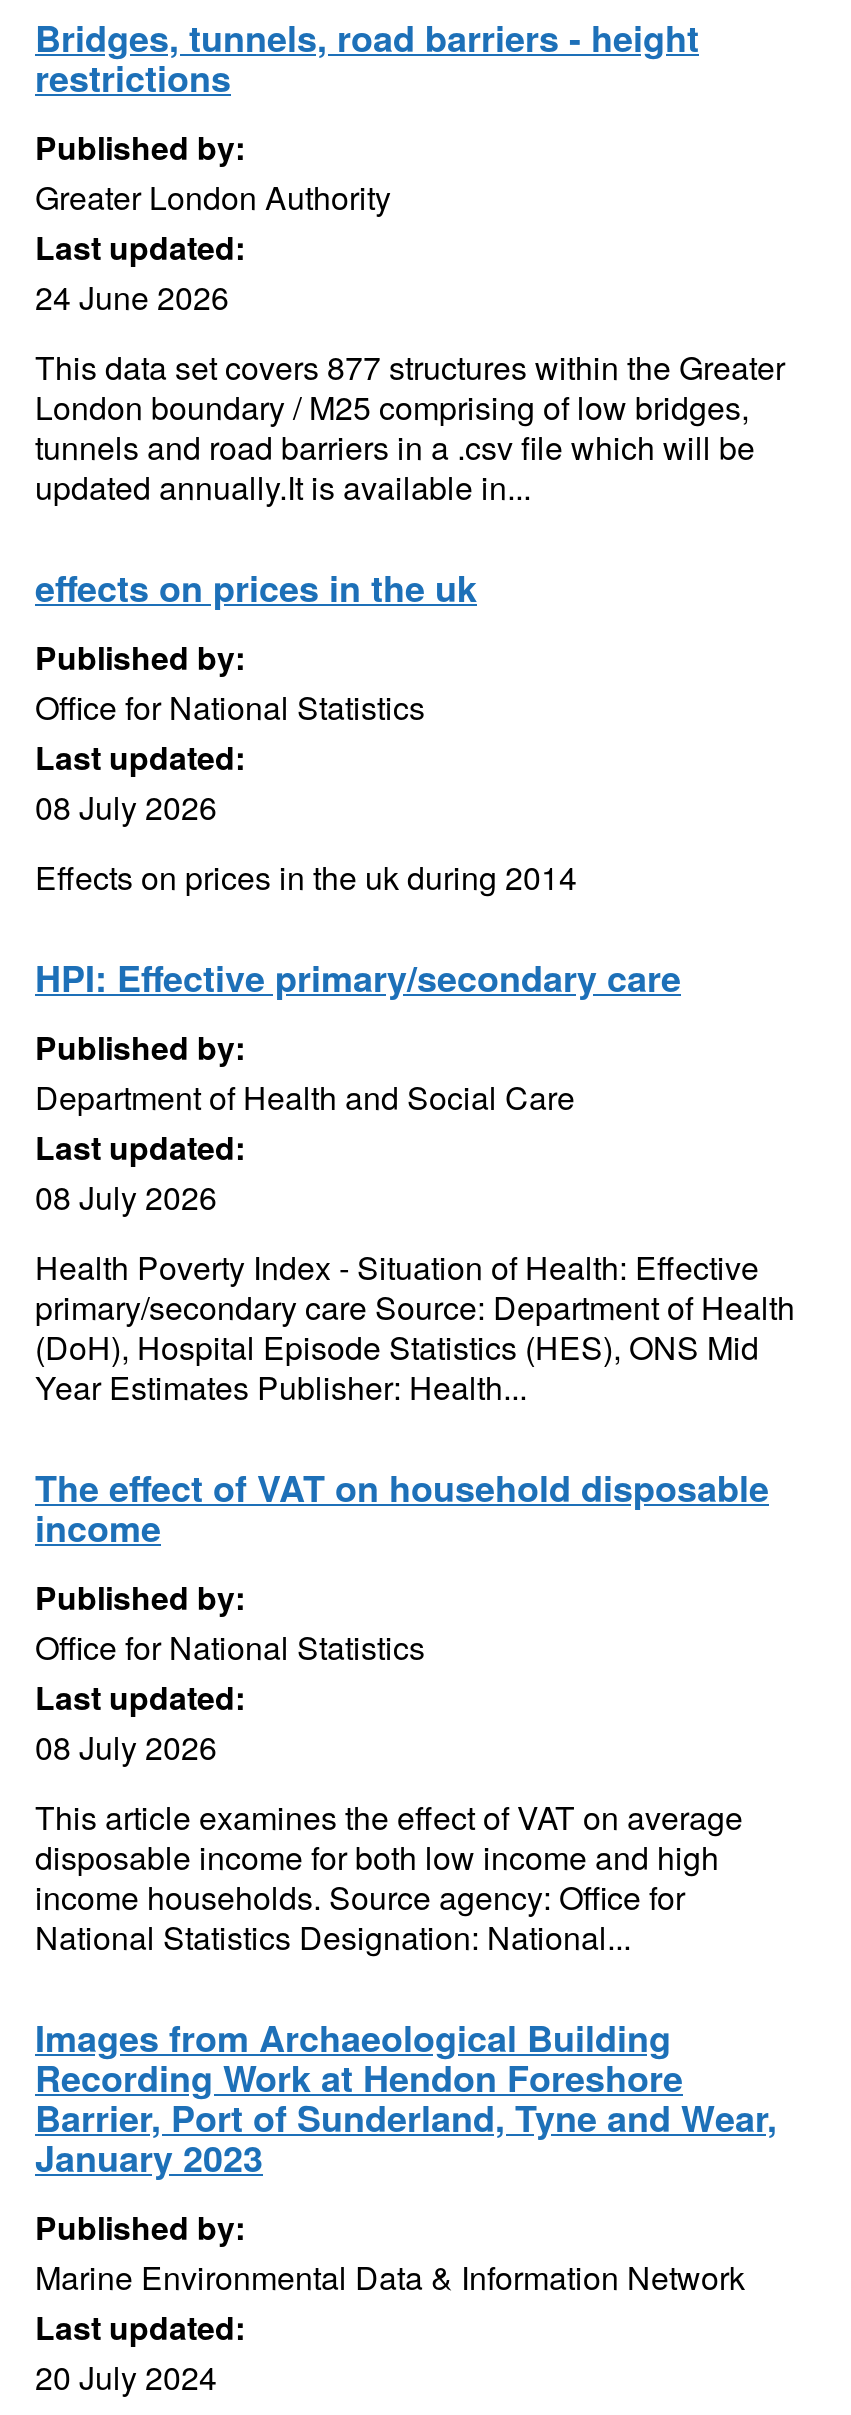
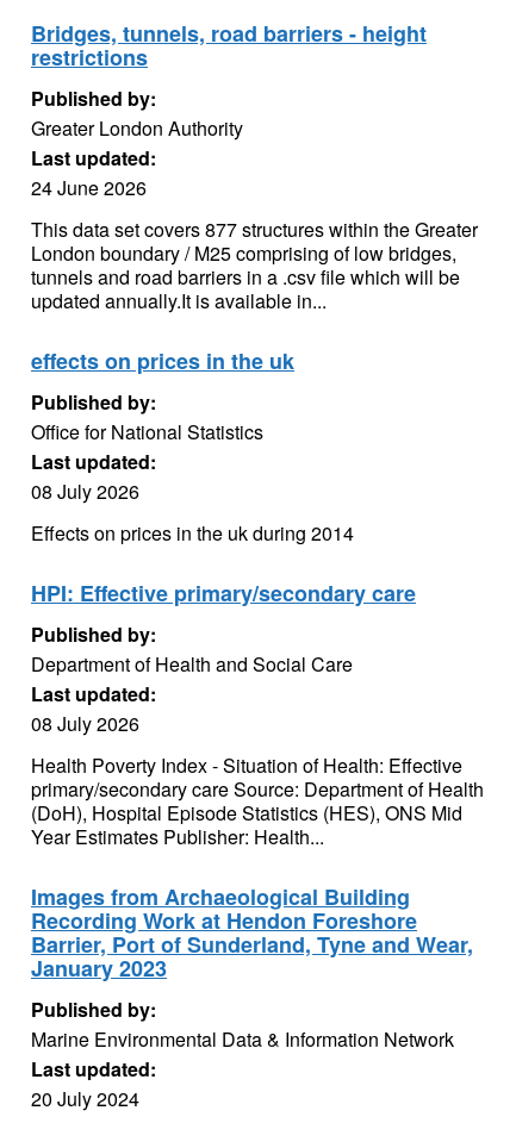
- The effect of VAT on household disposable
- income
- Published by:
- Office for National Statistics
- Last updated:
- 08 July 2026
- This article examines the effect of VAT on average
- disposable income for both low income and high
- income households. Source agency: Office for
- National Statistics Designation: National...
